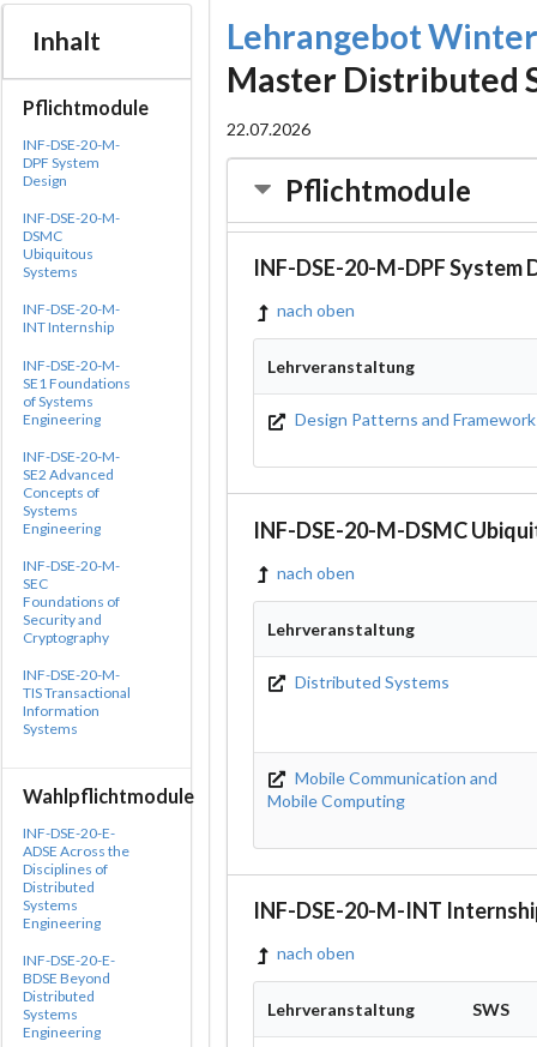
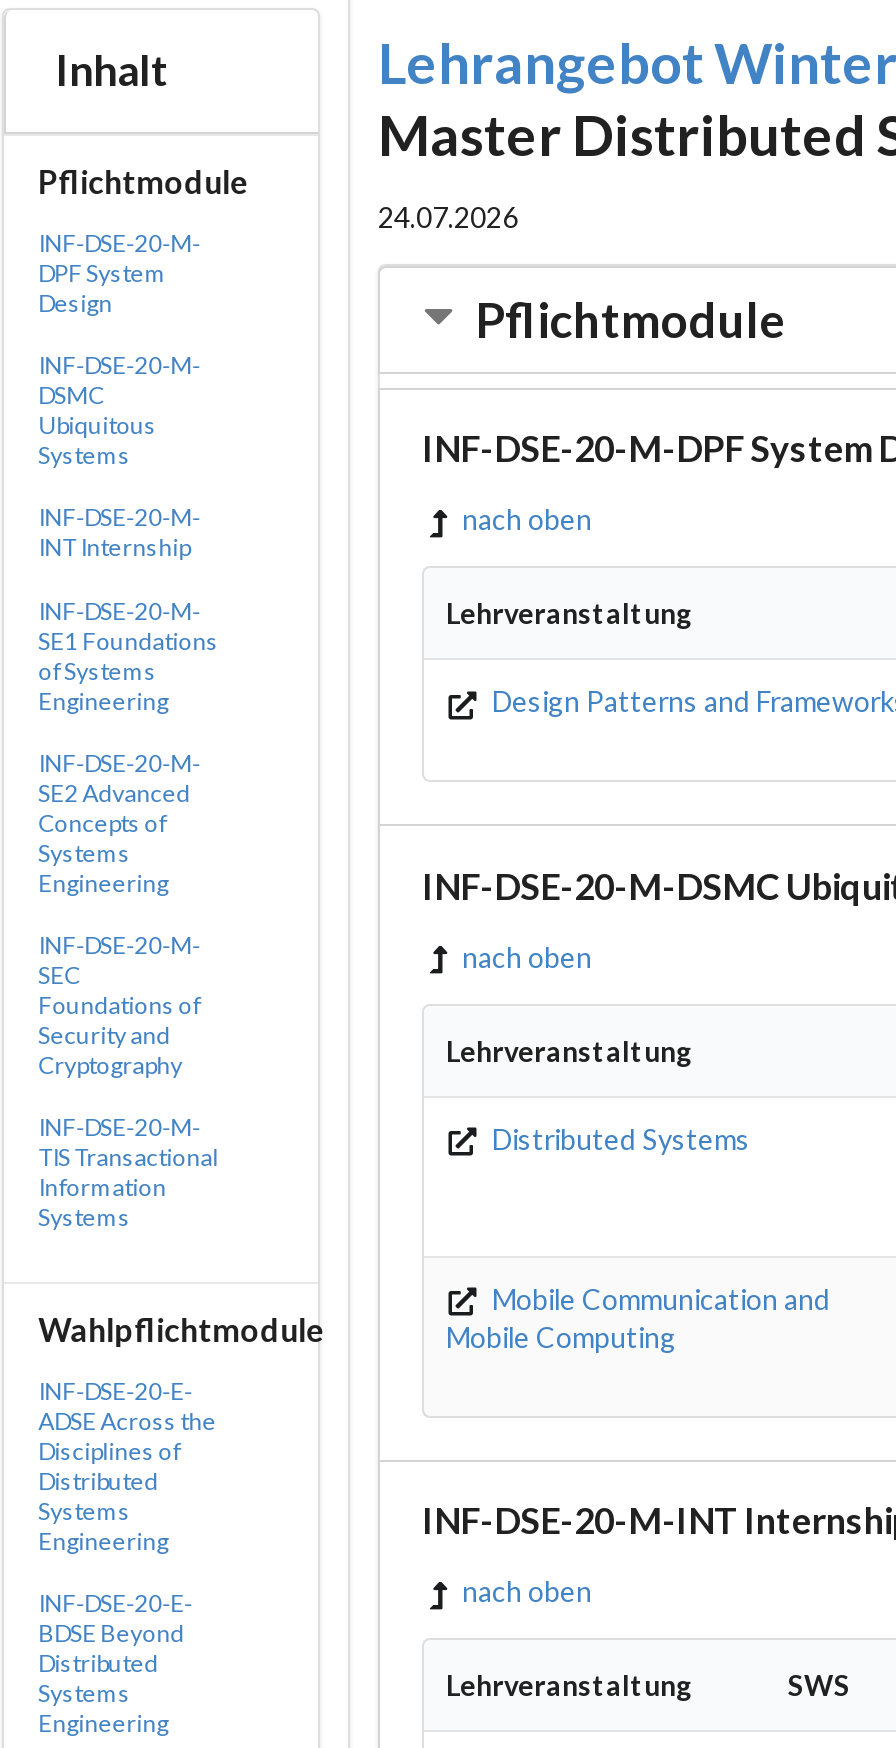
- 22.07.2026
+ 24.07.2026
